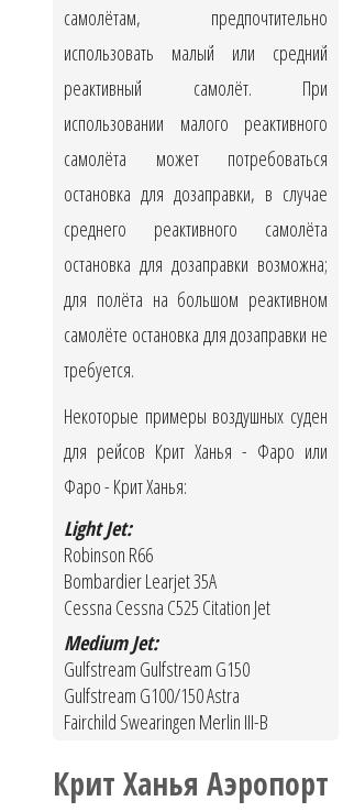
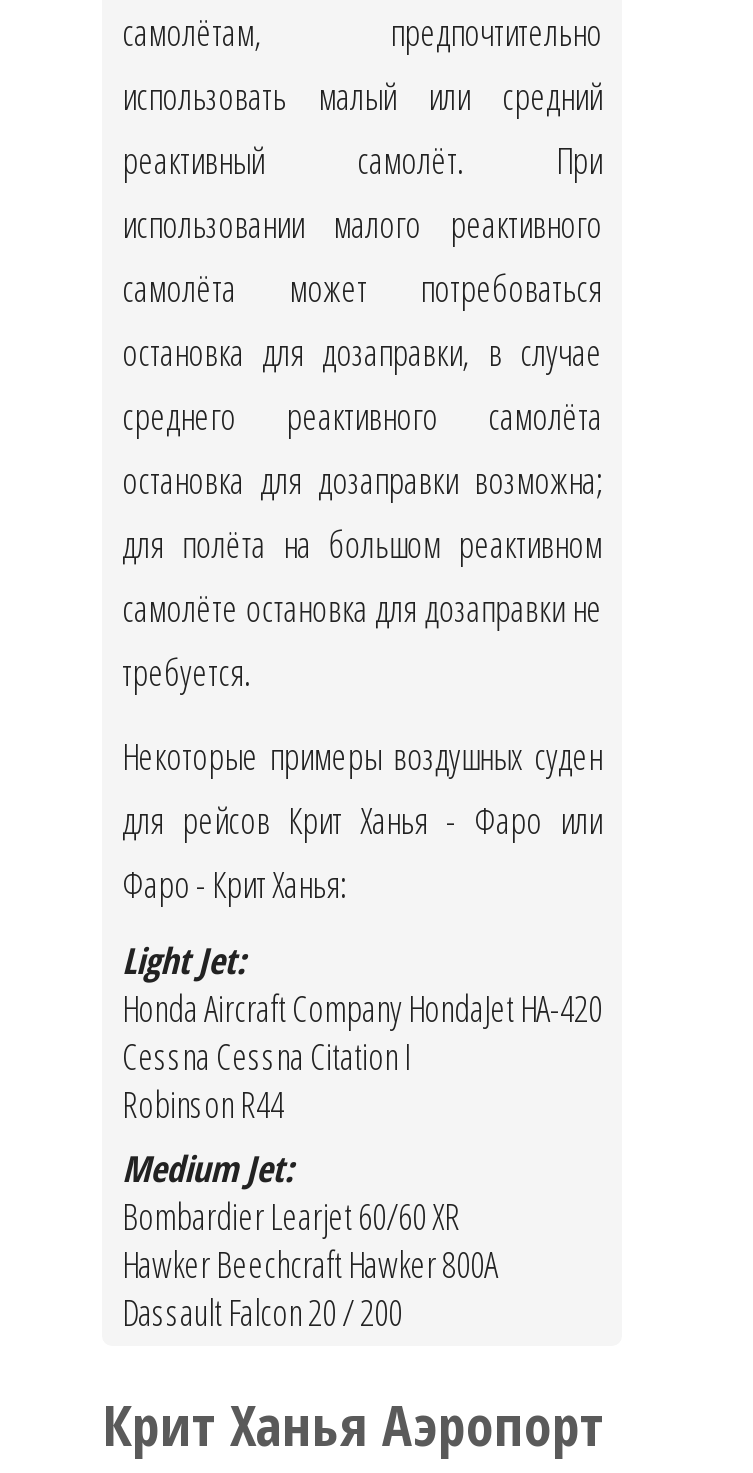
- Robinson R66
- Bombardier Learjet 35A
- Cessna Cessna C525 Citation Jet
+ Honda Aircraft Company HondaJet HA-420
+ Cessna Cessna Citation I
+ Robinson R44

- Gulfstream Gulfstream G150
- Gulfstream G100/150 Astra
- Fairchild Swearingen Merlin III-B
+ Bombardier Learjet 60/60 XR
+ Hawker Beechcraft Hawker 800A
+ Dassault Falcon 20 / 200
